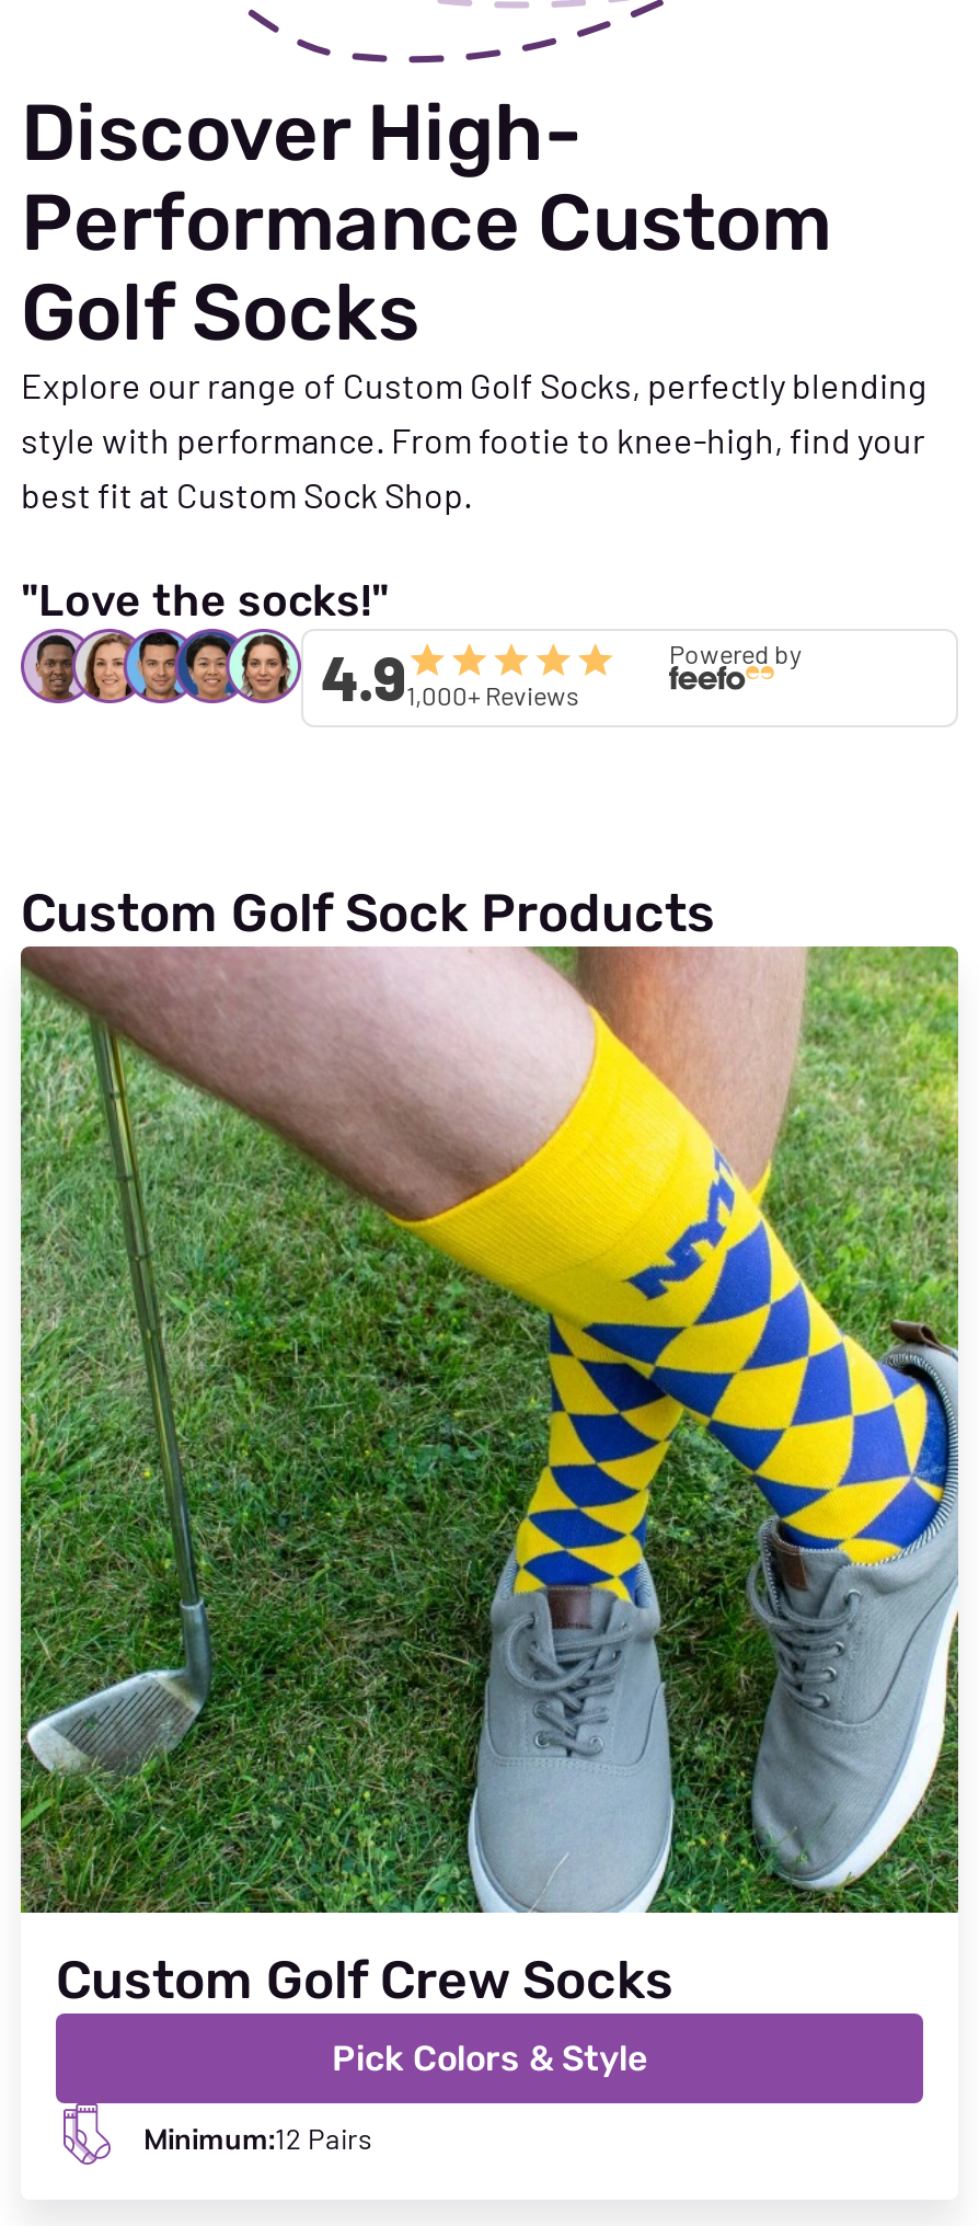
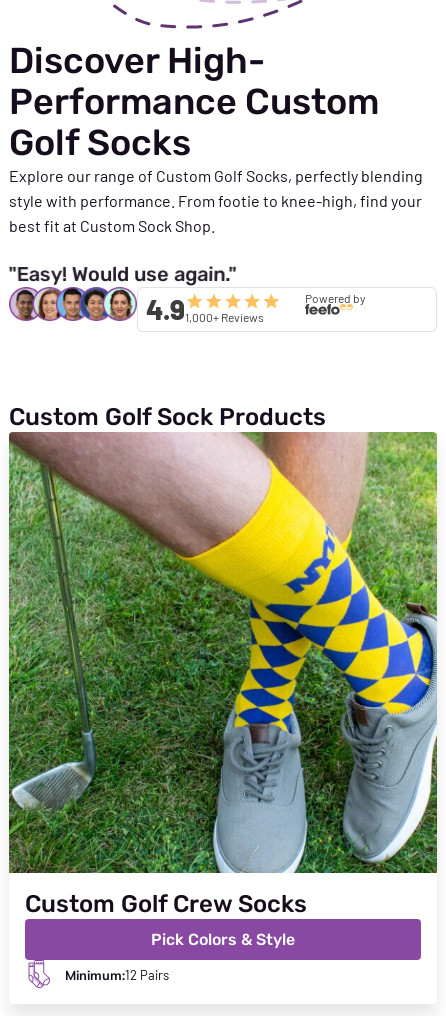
- "Love the socks!"
+ "Easy! Would use again."
